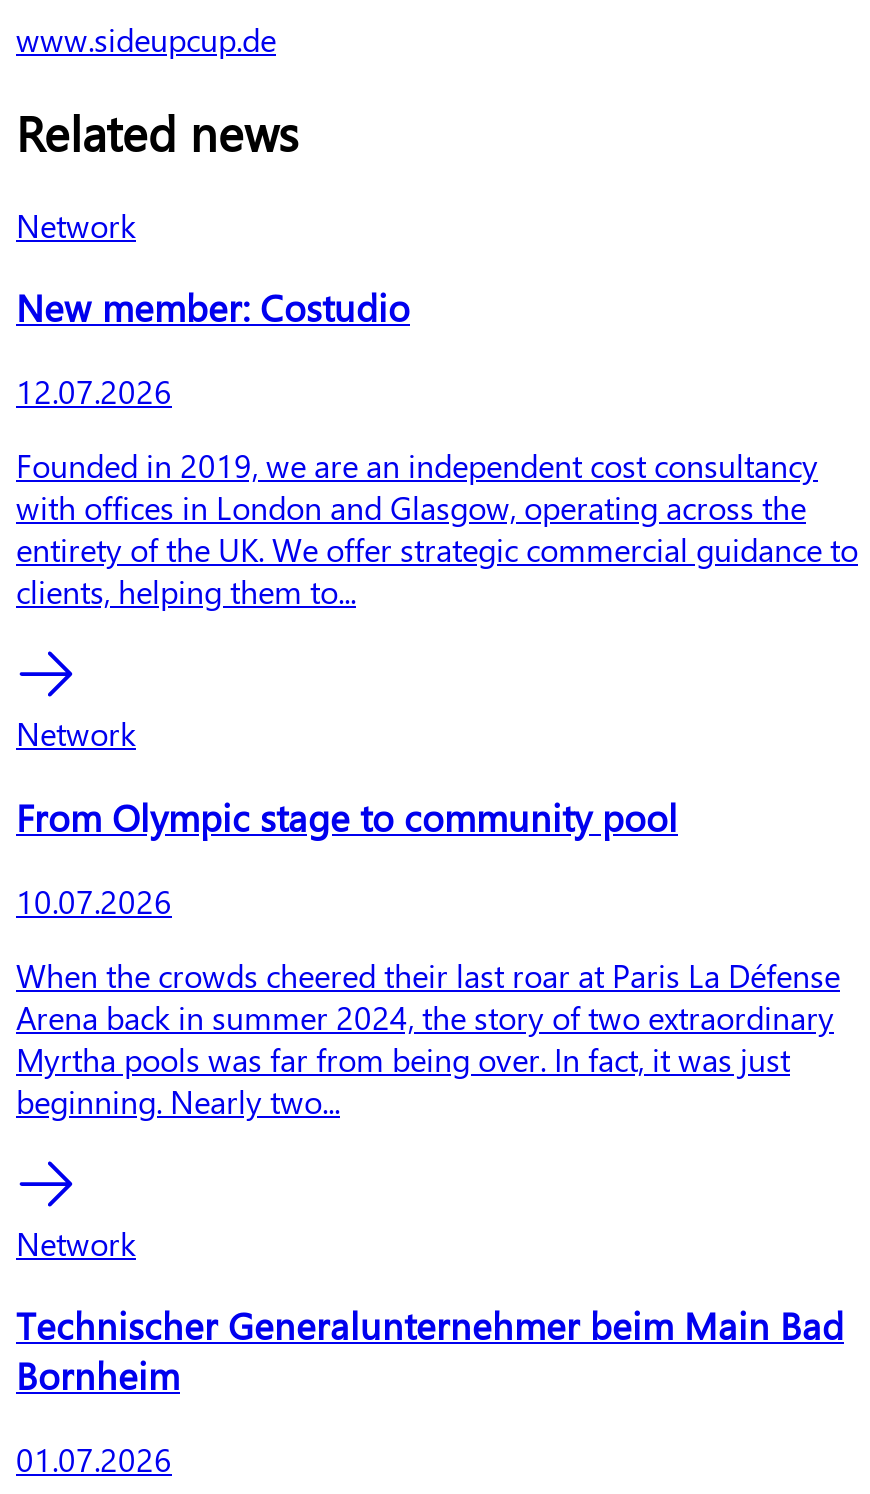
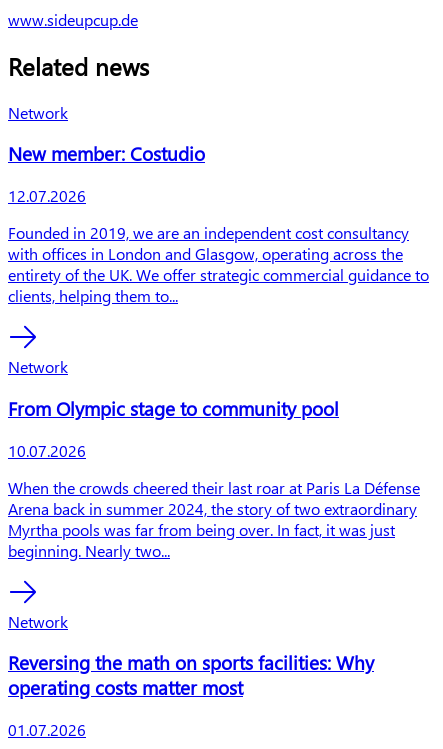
- Technischer Generalunternehmer beim Main Bad
- Bornheim
+ Reversing the math on sports facilities: Why
+ operating costs matter most
